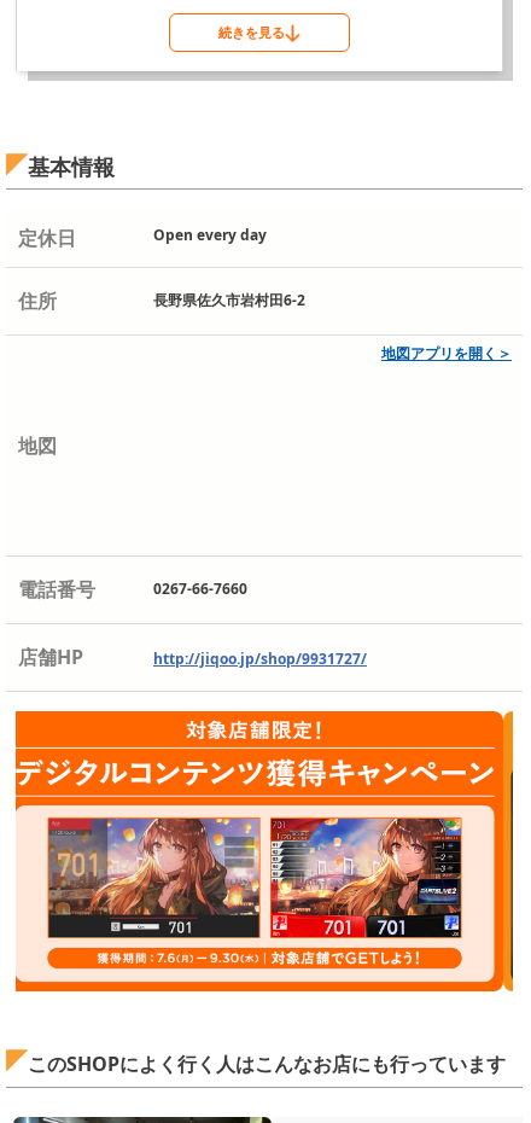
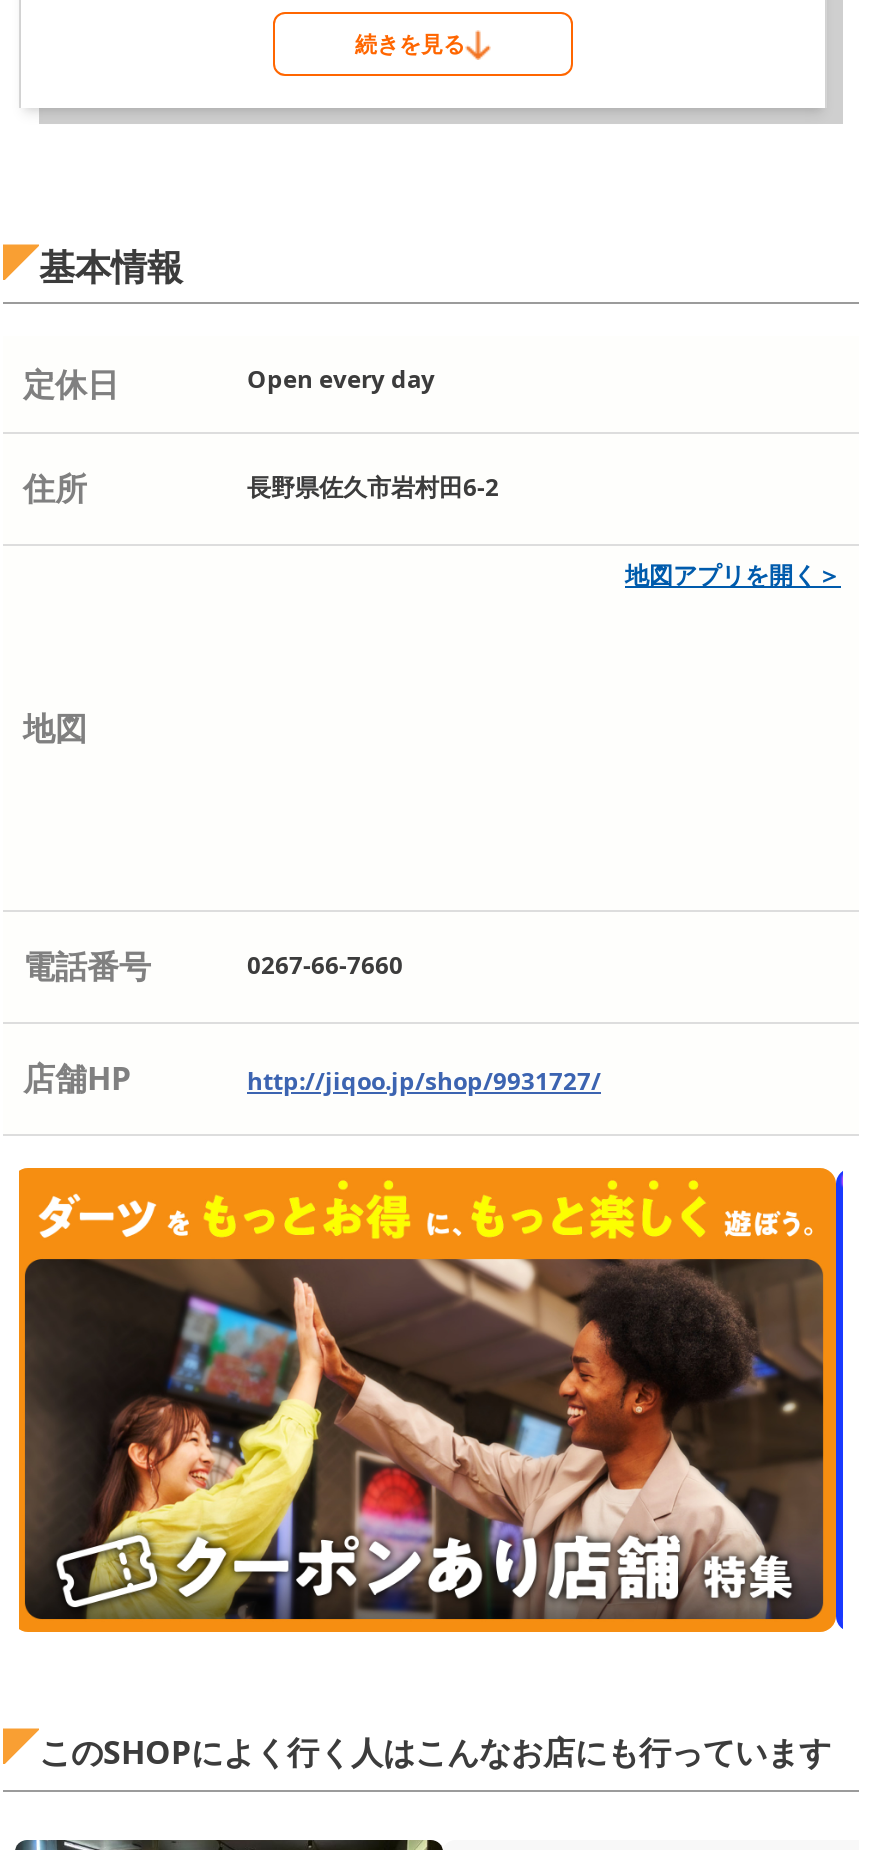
- [image]
+ [image]
